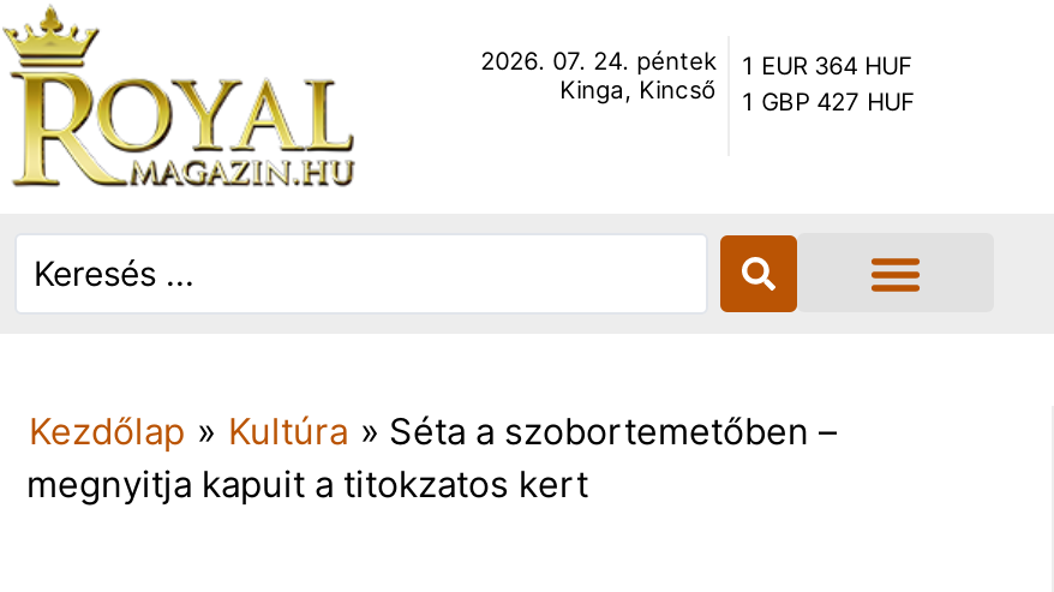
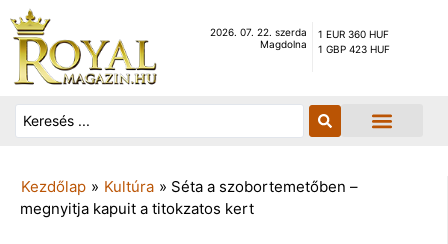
- 2026. 07. 24. péntek
- Kinga, Kincső
+ 2026. 07. 22. szerda
+ Magdolna

- 1 EUR 364 HUF
- 1 GBP 427 HUF
+ 1 EUR 360 HUF
+ 1 GBP 423 HUF
